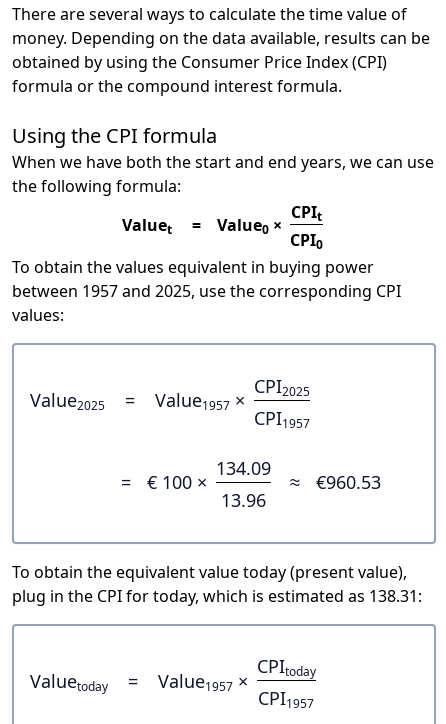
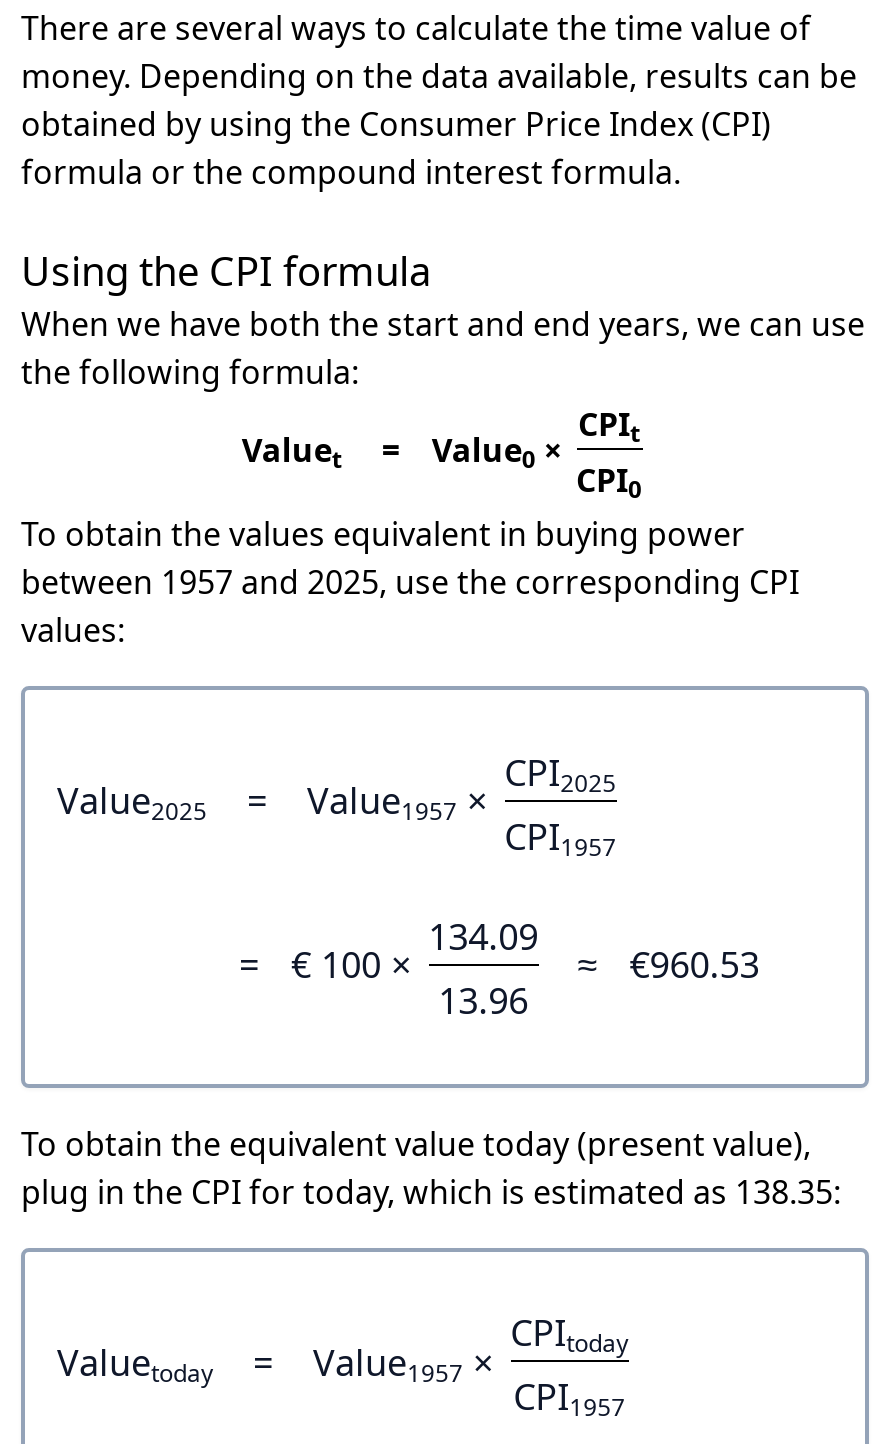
- plug in the CPI for today, which is estimated as 138.31:
+ plug in the CPI for today, which is estimated as 138.35:
